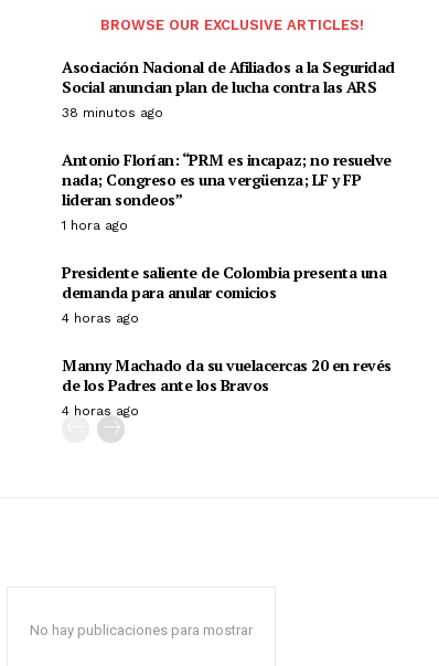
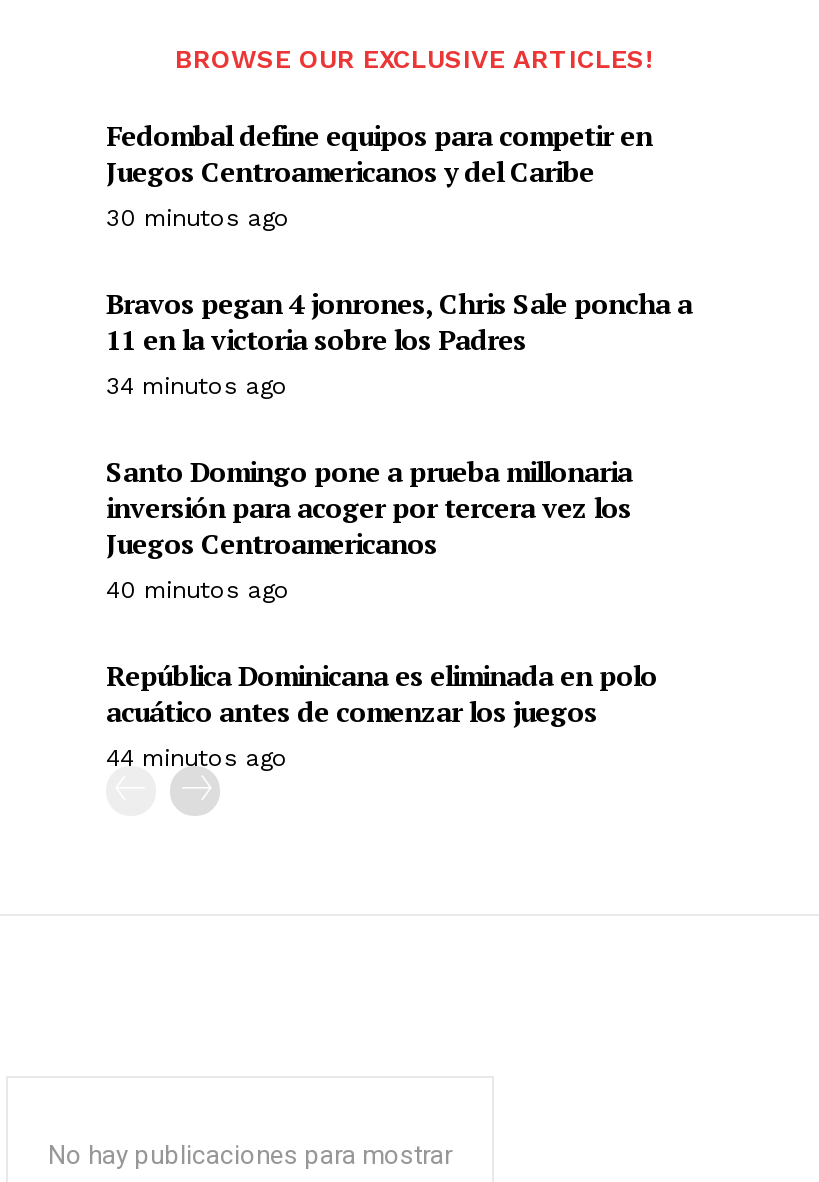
- Asociación Nacional de Afiliados a la Seguridad
- Social anuncian plan de lucha contra las ARS
- 38 minutos ago
+ Fedombal define equipos para competir en
+ Juegos Centroamericanos y del Caribe
+ 30 minutos ago

- Antonio Florían: “PRM es incapaz; no resuelve
- nada; Congreso es una vergüenza; LF y FP
- lideran sondeos”
- 1 hora ago
+ Bravos pegan 4 jonrones, Chris Sale poncha a
+ 11 en la victoria sobre los Padres
+ 34 minutos ago

- Presidente saliente de Colombia presenta una
- demanda para anular comicios
- 4 horas ago
+ Santo Domingo pone a prueba millonaria
+ inversión para acoger por tercera vez los
+ Juegos Centroamericanos
+ 40 minutos ago

- Manny Machado da su vuelacercas 20 en revés
- de los Padres ante los Bravos
- 4 horas ago
+ República Dominicana es eliminada en polo
+ acuático antes de comenzar los juegos
+ 44 minutos ago
